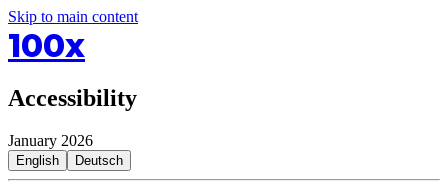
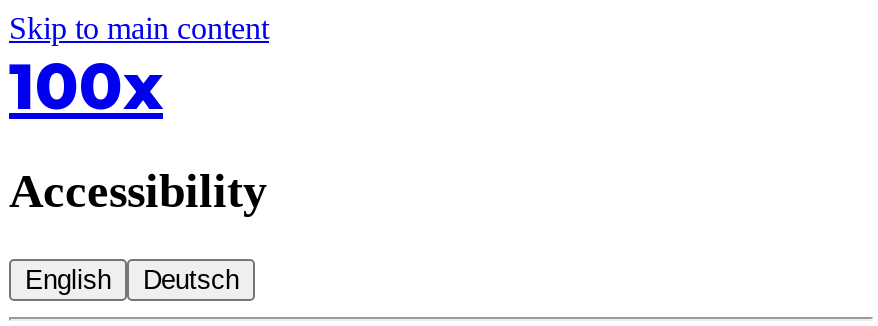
- January 2026
